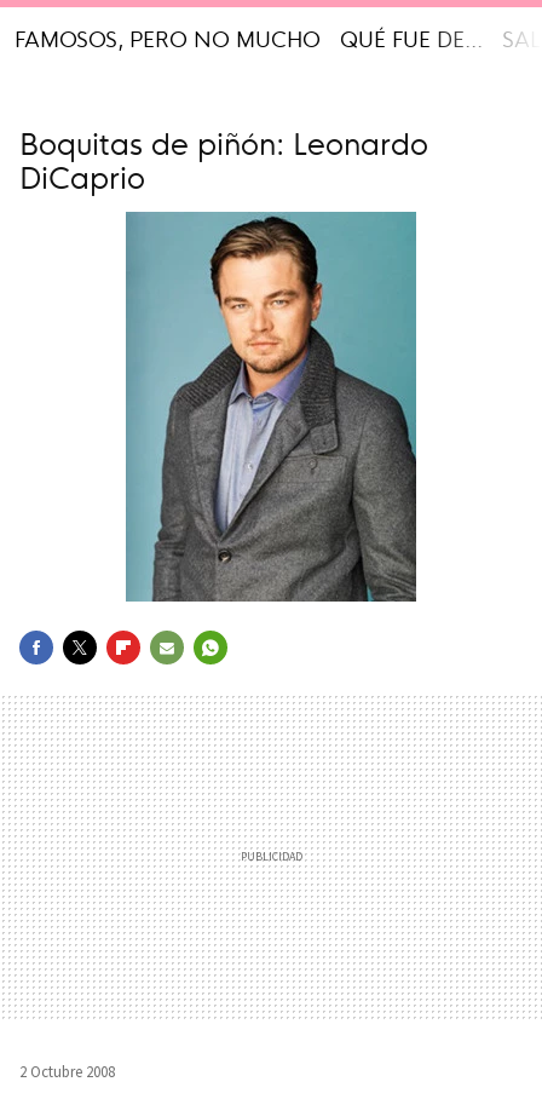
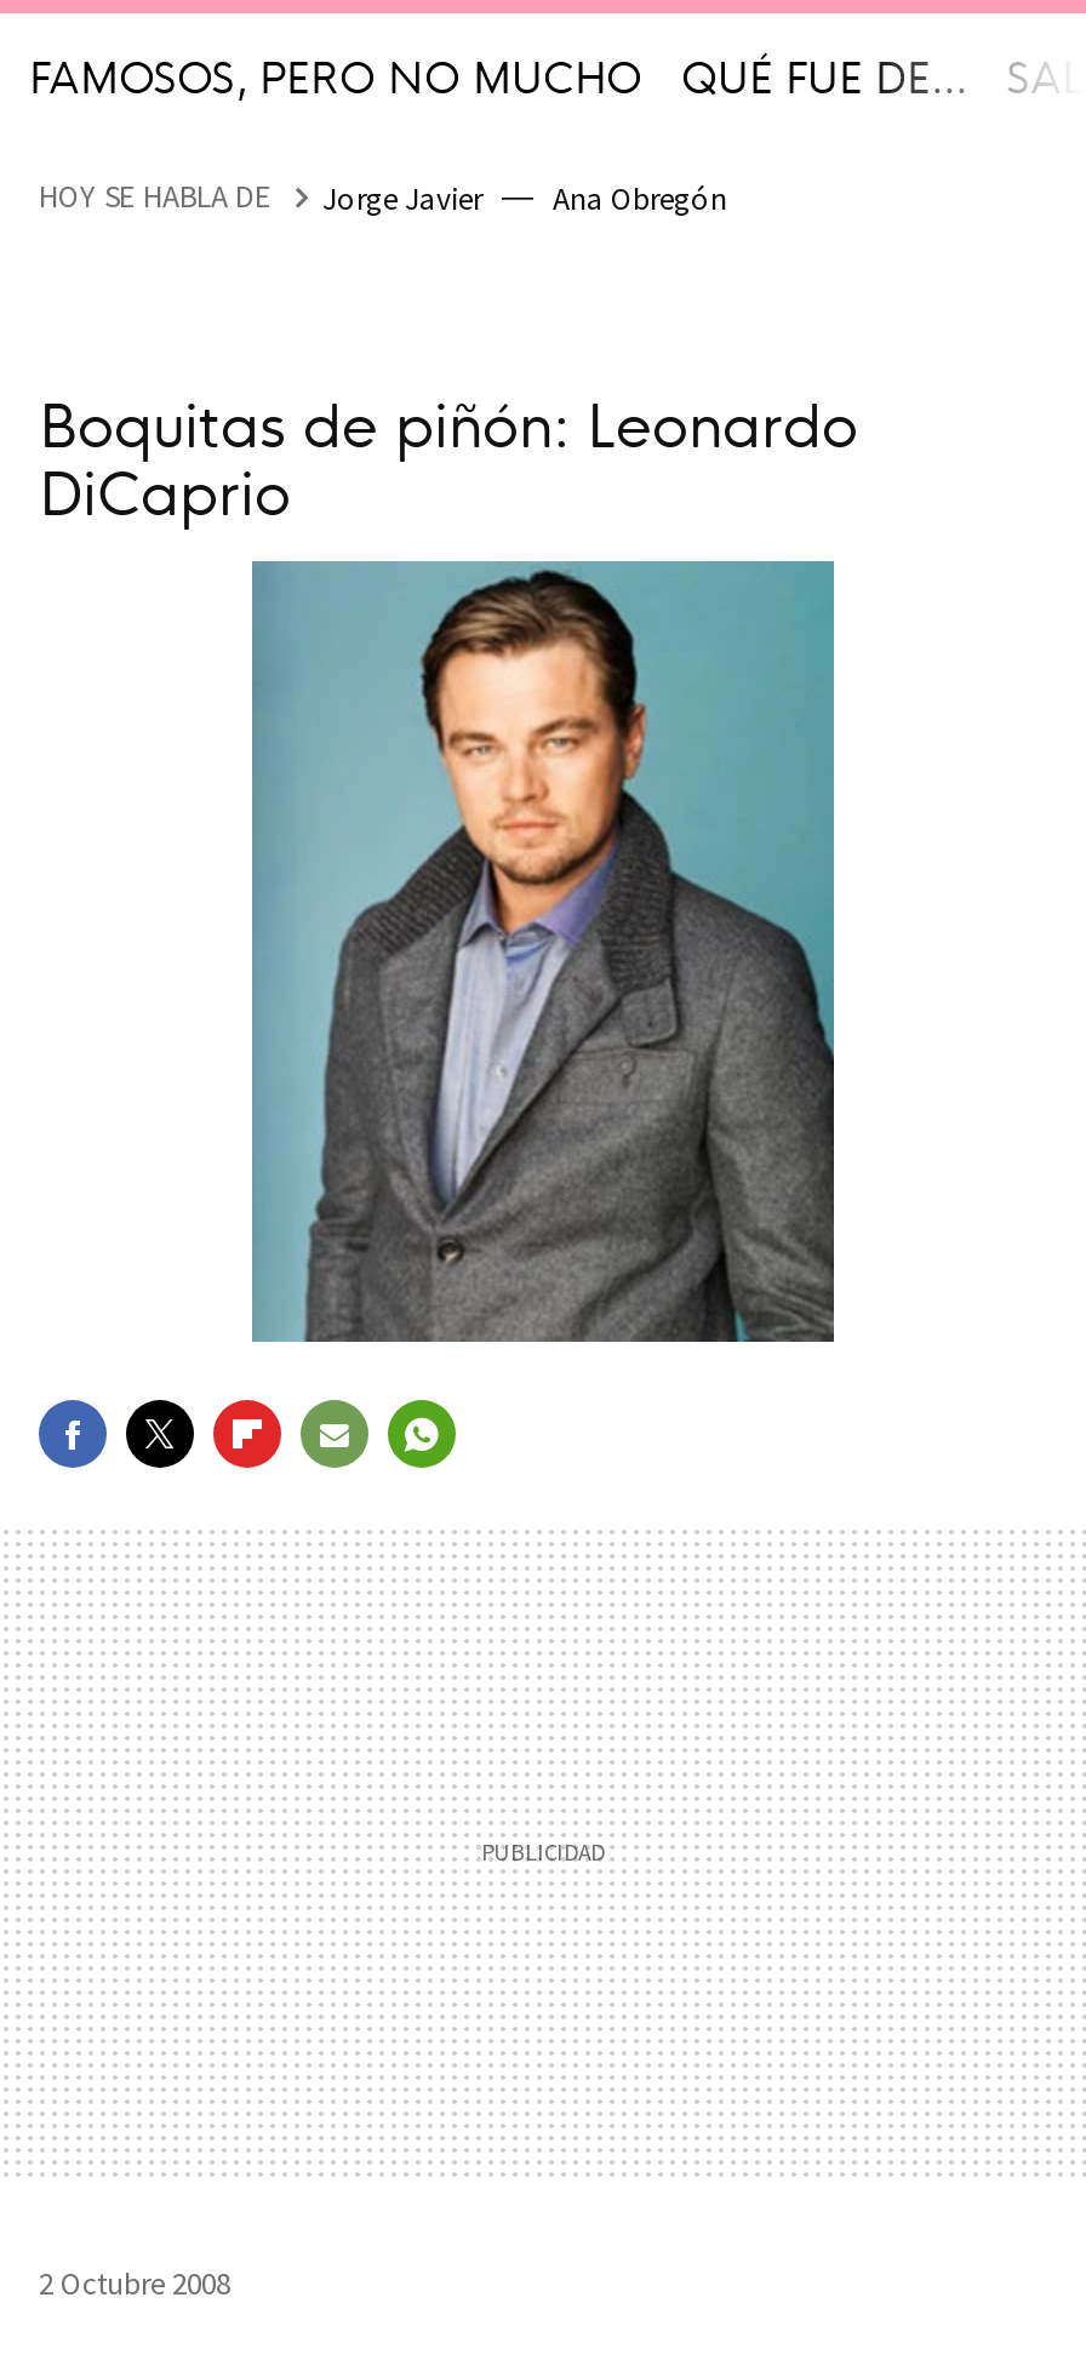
+ HOY SE HABLA DE
+ Jorge Javier
+ Ana Obregón
